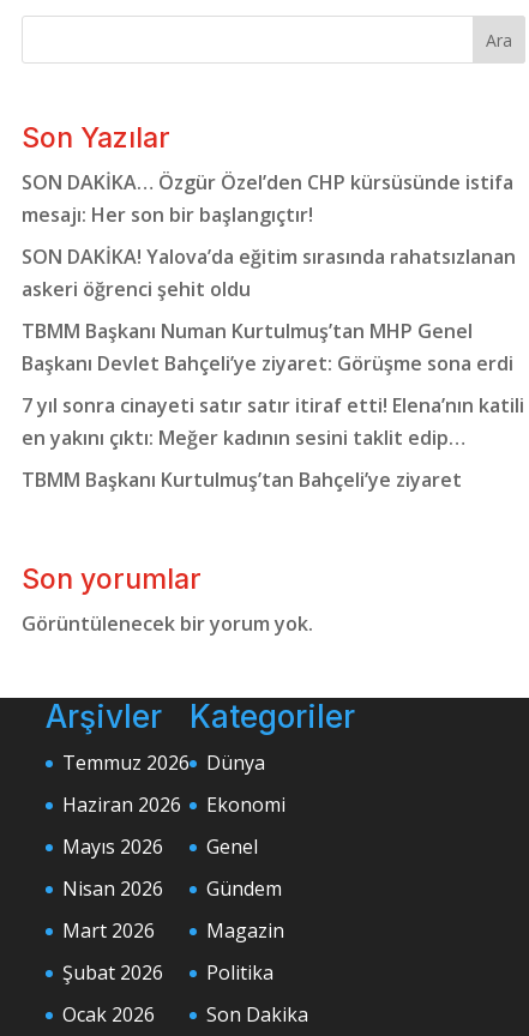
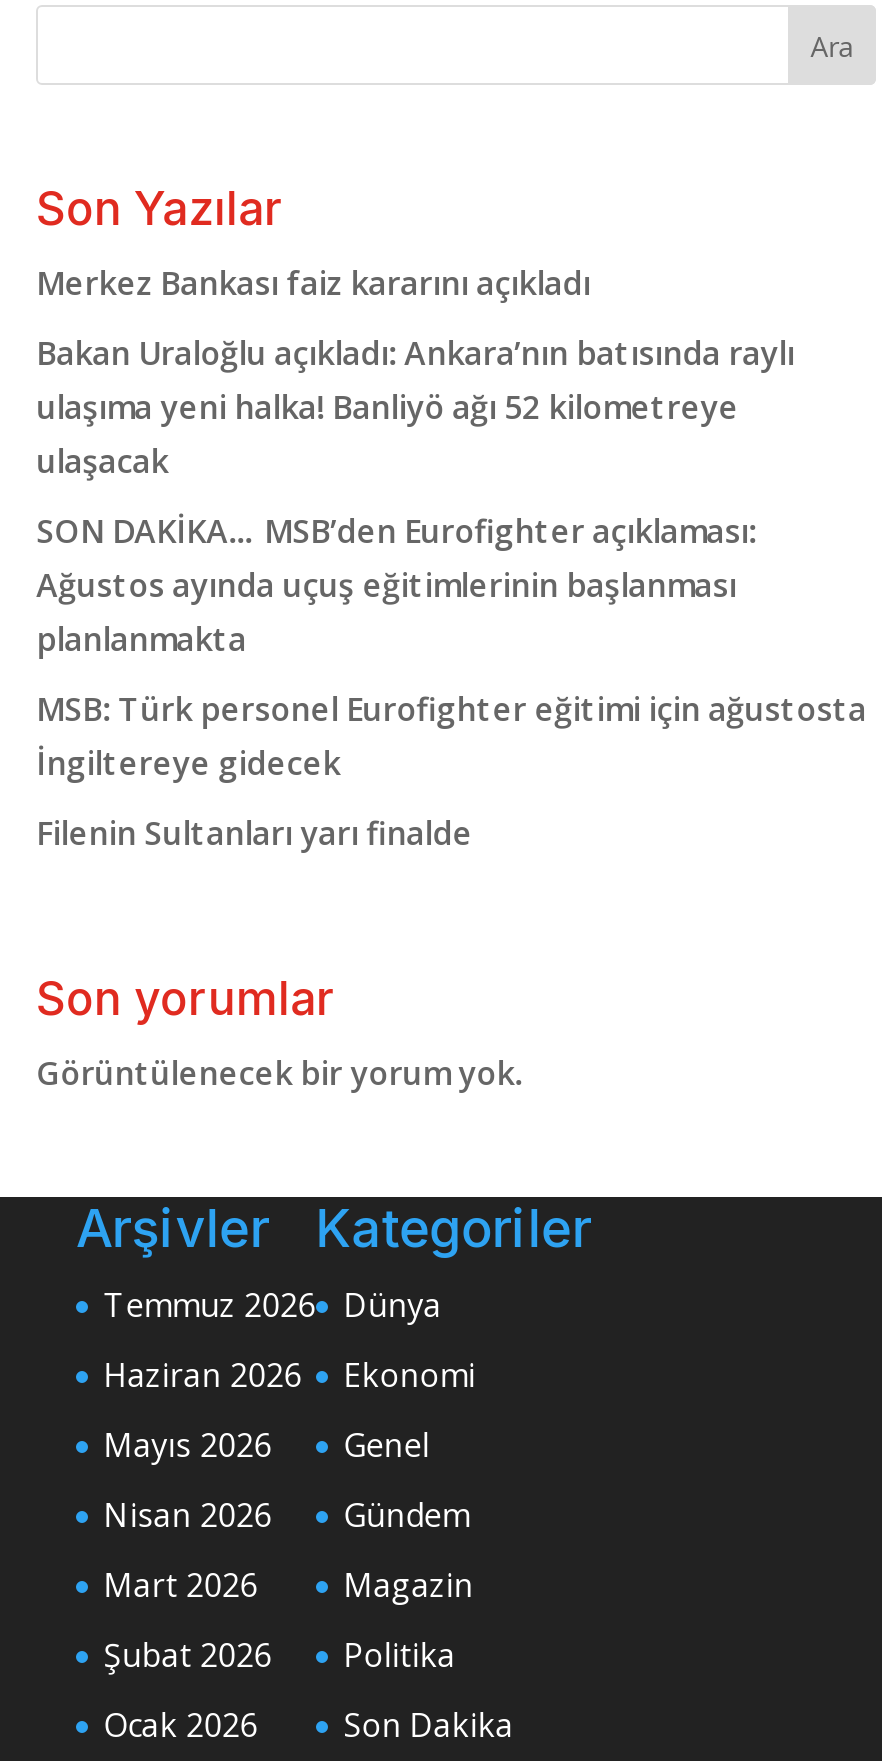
- SON DAKİKA… Özgür Özel’den CHP kürsüsünde istifa
- mesajı: Her son bir başlangıçtır!
+ Merkez Bankası faiz kararını açıkladı

- SON DAKİKA! Yalova’da eğitim sırasında rahatsızlanan
- askeri öğrenci şehit oldu
+ Bakan Uraloğlu açıkladı: Ankara’nın batısında raylı
+ ulaşıma yeni halka! Banliyö ağı 52 kilometreye
+ ulaşacak

- TBMM Başkanı Numan Kurtulmuş’tan MHP Genel
- Başkanı Devlet Bahçeli’ye ziyaret: Görüşme sona erdi
+ SON DAKİKA… MSB’den Eurofighter açıklaması:
+ Ağustos ayında uçuş eğitimlerinin başlanması
+ planlanmakta

- 7 yıl sonra cinayeti satır satır itiraf etti! Elena’nın katili
- en yakını çıktı: Meğer kadının sesini taklit edip…
+ MSB: Türk personel Eurofighter eğitimi için ağustosta
+ İngiltereye gidecek

- TBMM Başkanı Kurtulmuş’tan Bahçeli’ye ziyaret
+ Filenin Sultanları yarı finalde
